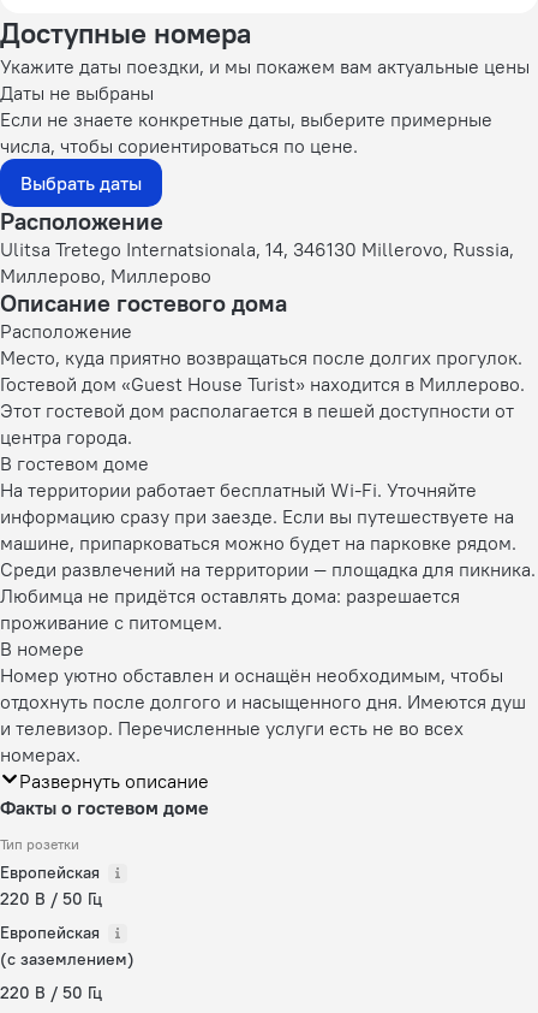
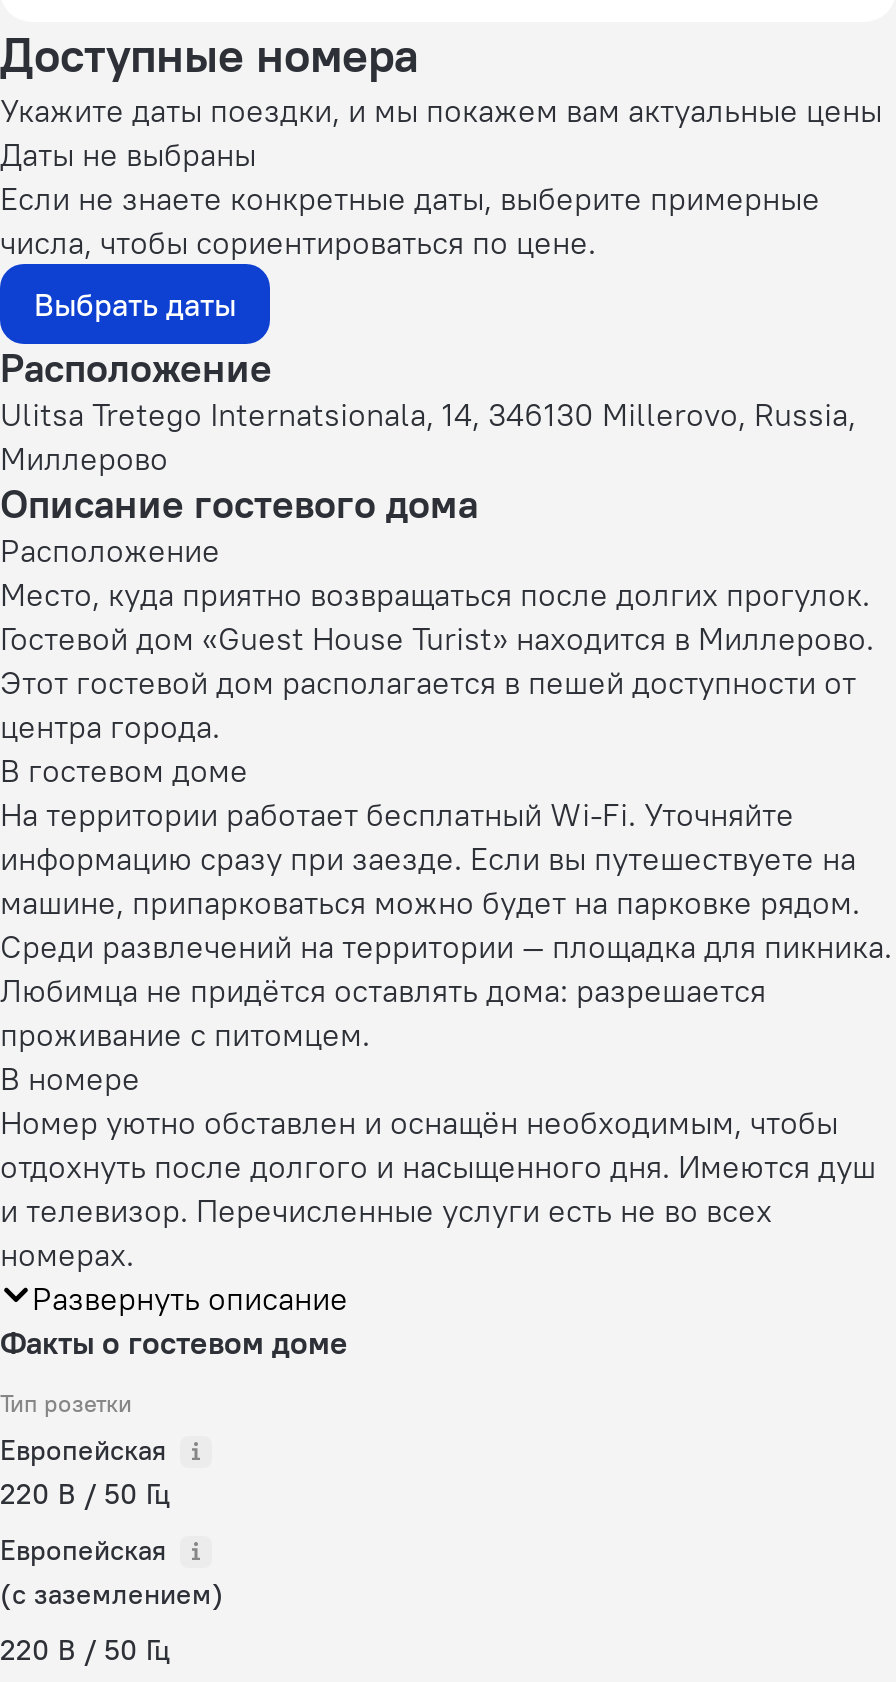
- Миллерово, Миллерово
+ Миллерово
